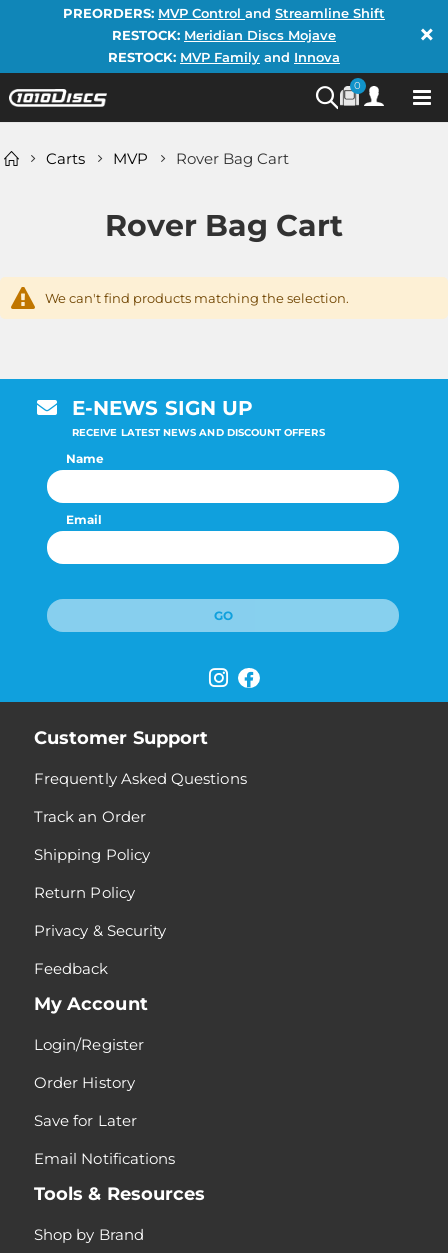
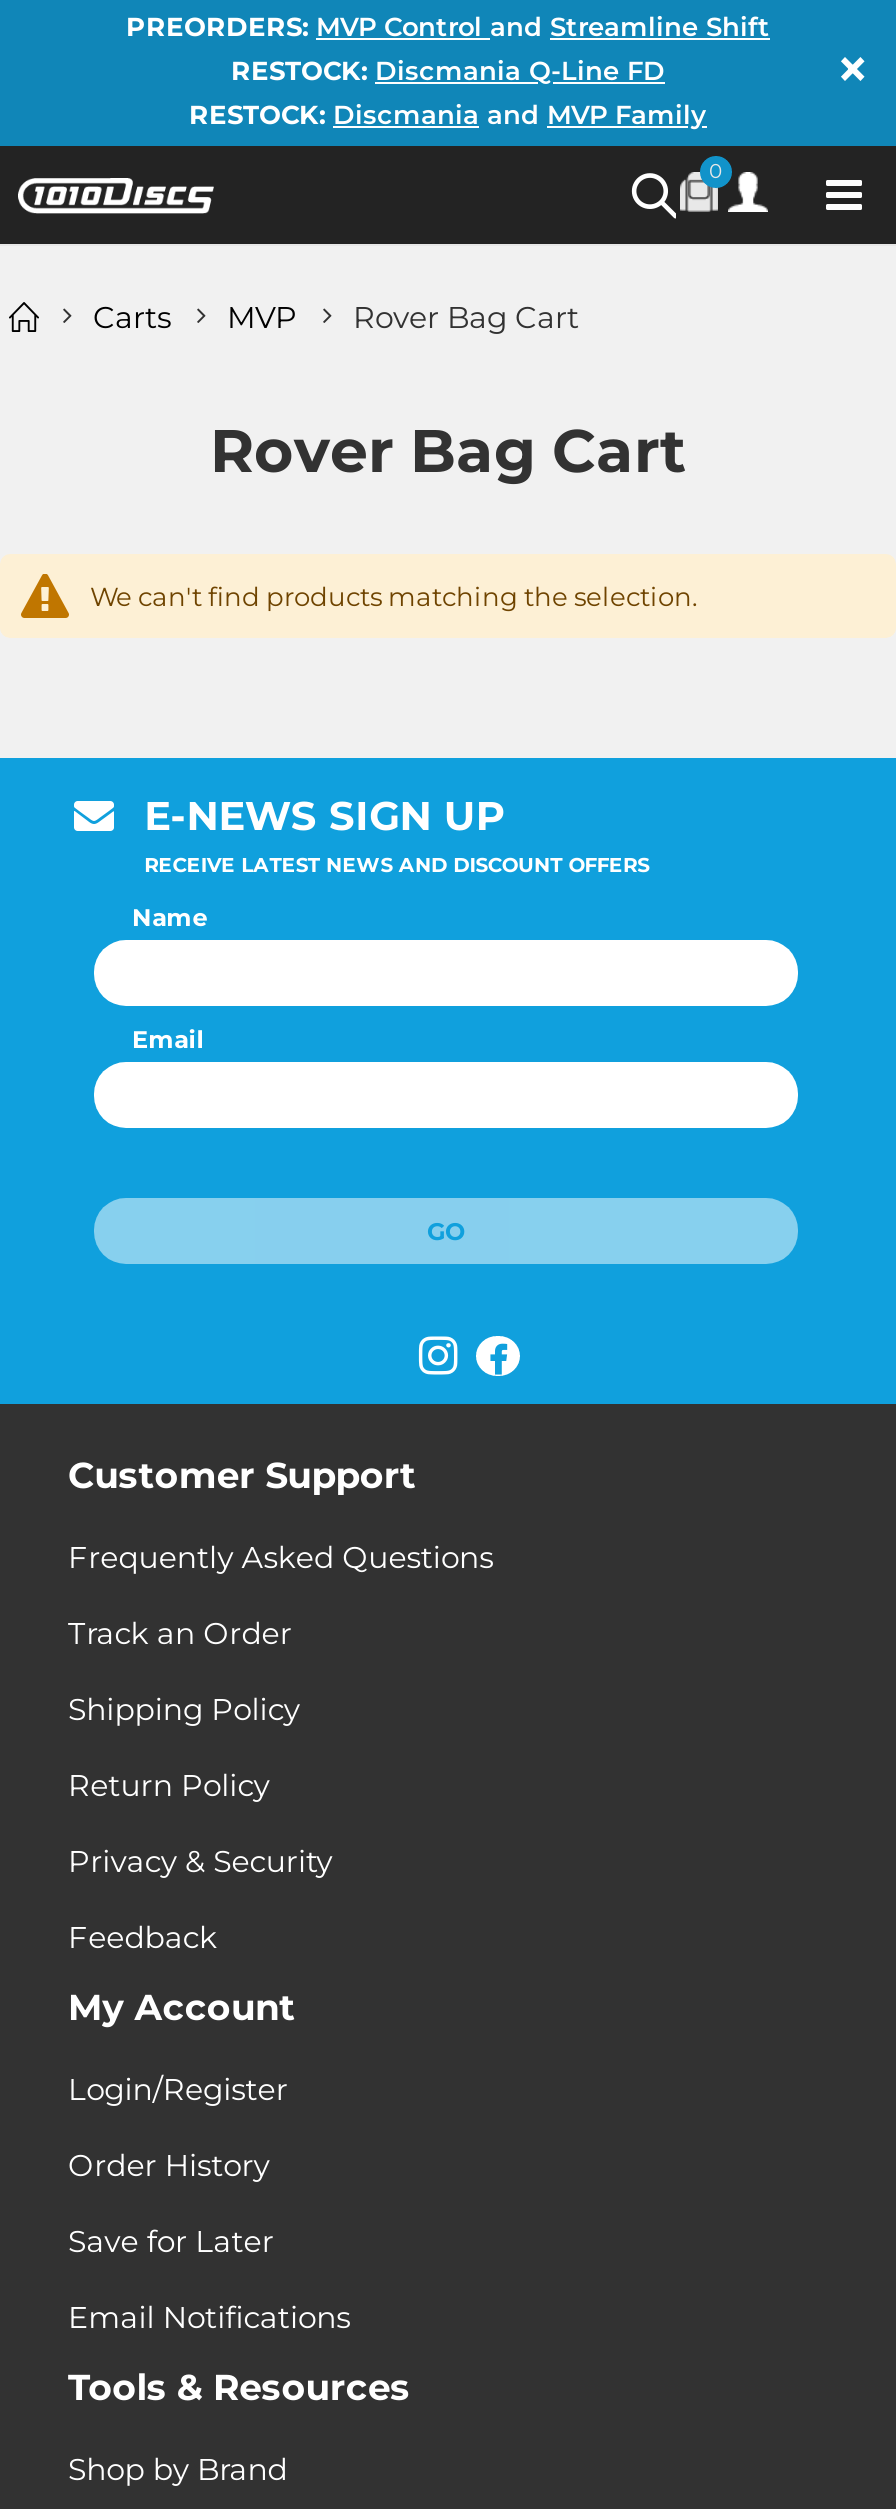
- RESTOCK: Meridian Discs Mojave
+ RESTOCK: Discmania Q-Line FD

- RESTOCK: MVP Family and Innova
+ RESTOCK: Discmania and MVP Family
